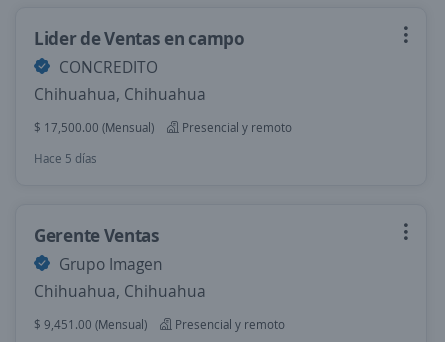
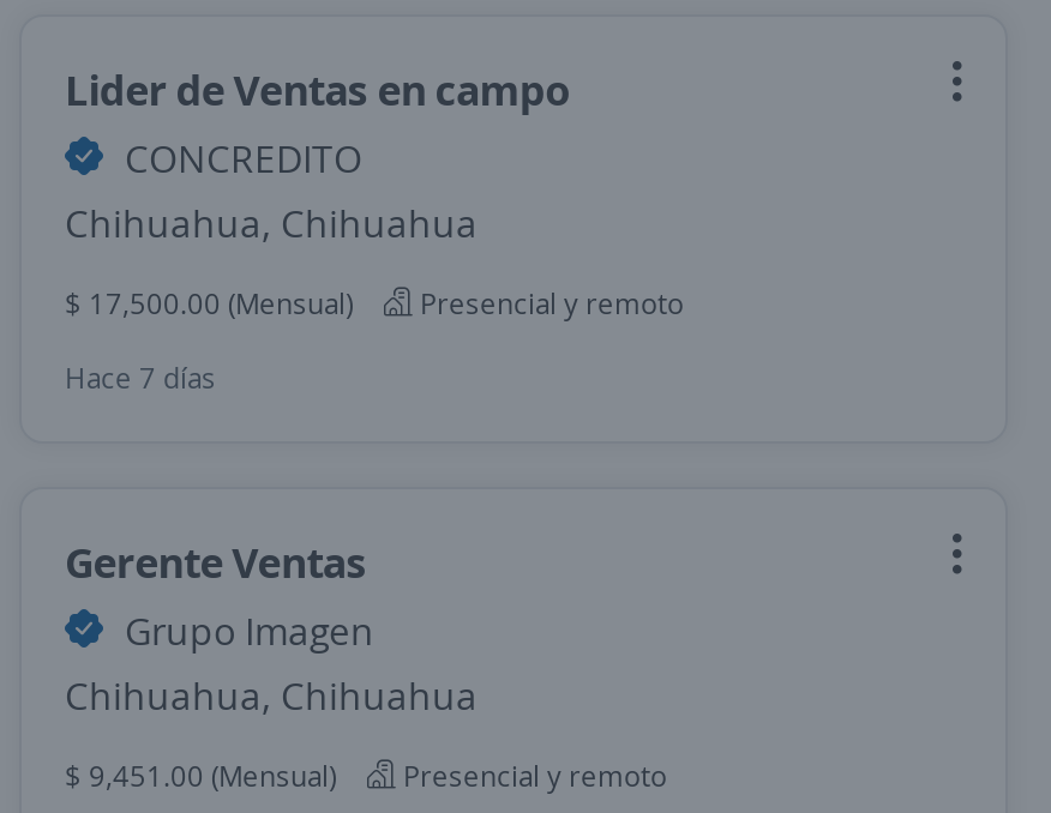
- Hace 5 días
+ Hace 7 días
